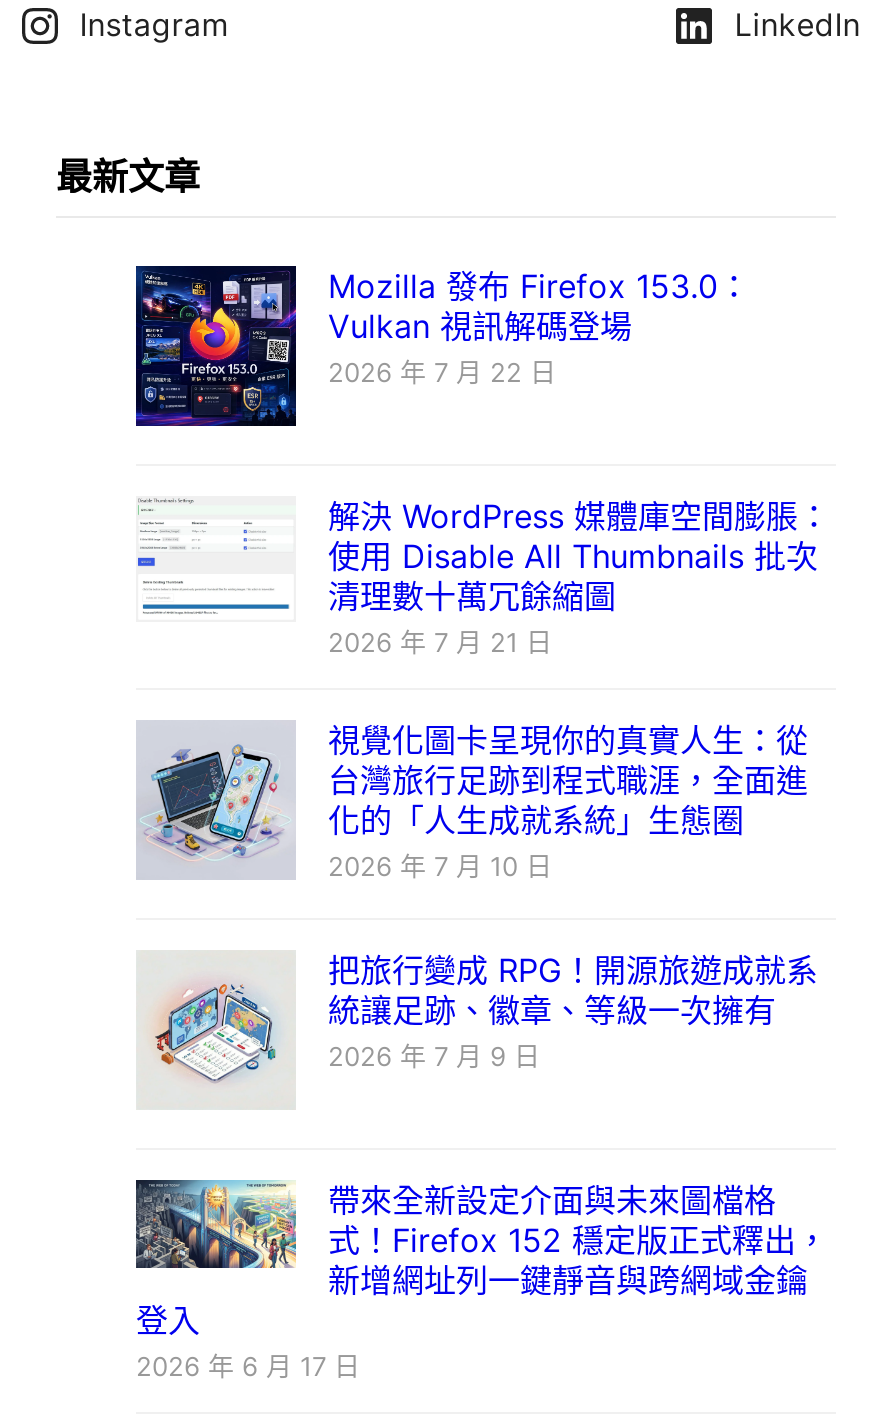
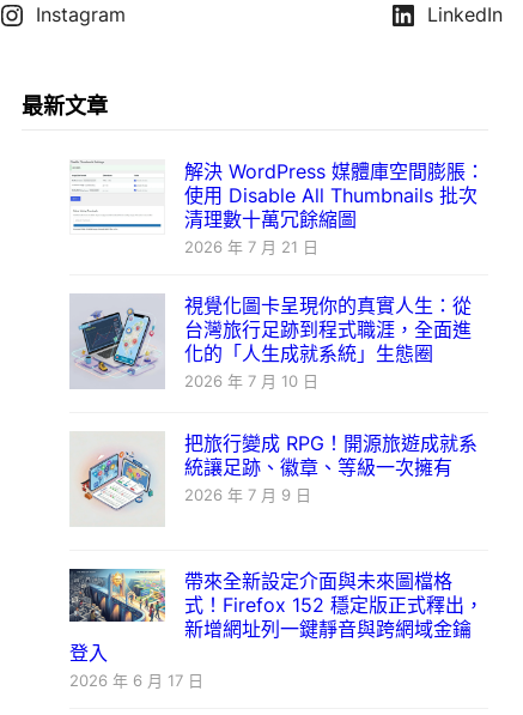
- [image]
- Mozilla 發布 Firefox 153.0：
- Vulkan 視訊解碼登場
- 2026 年 7 月 22 日
